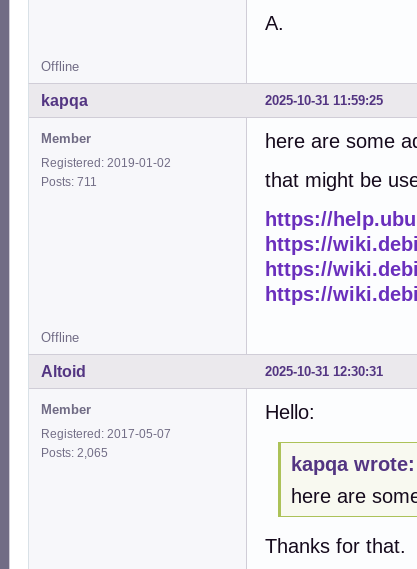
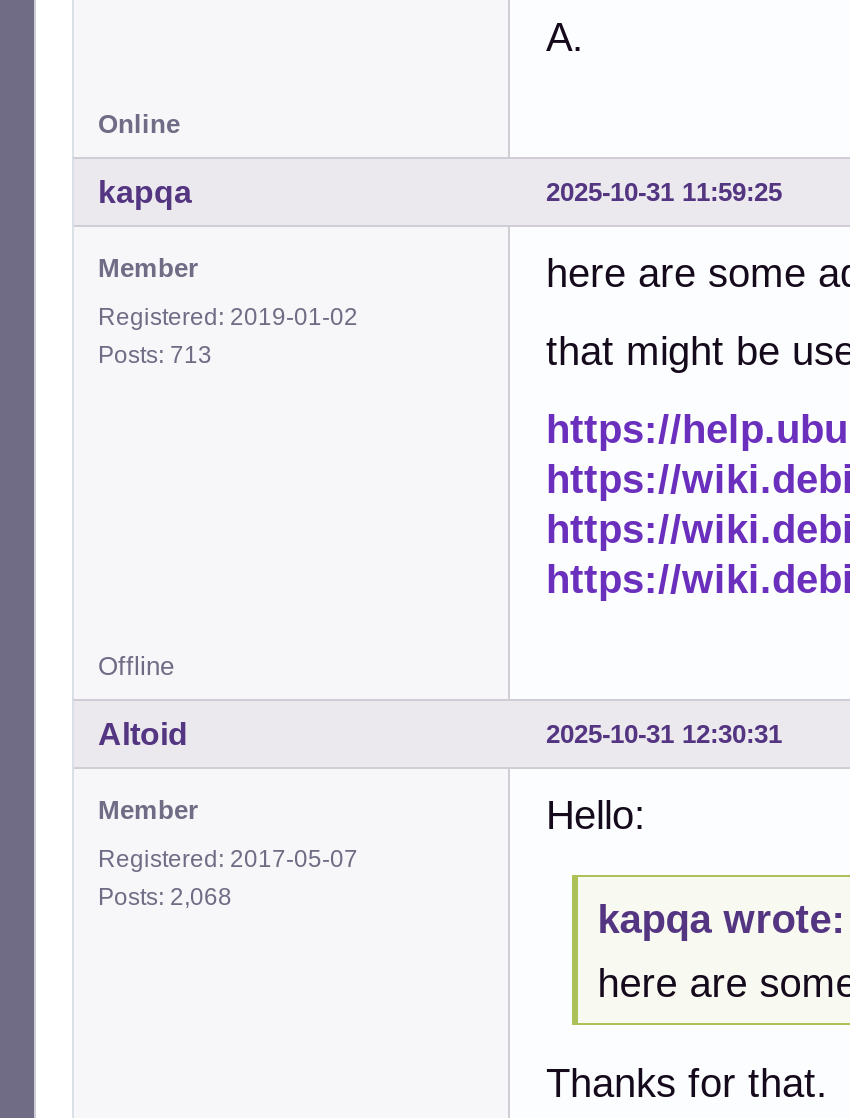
- Offline
+ Online

- Posts: 711
+ Posts: 713

- Posts: 2,065
+ Posts: 2,068
